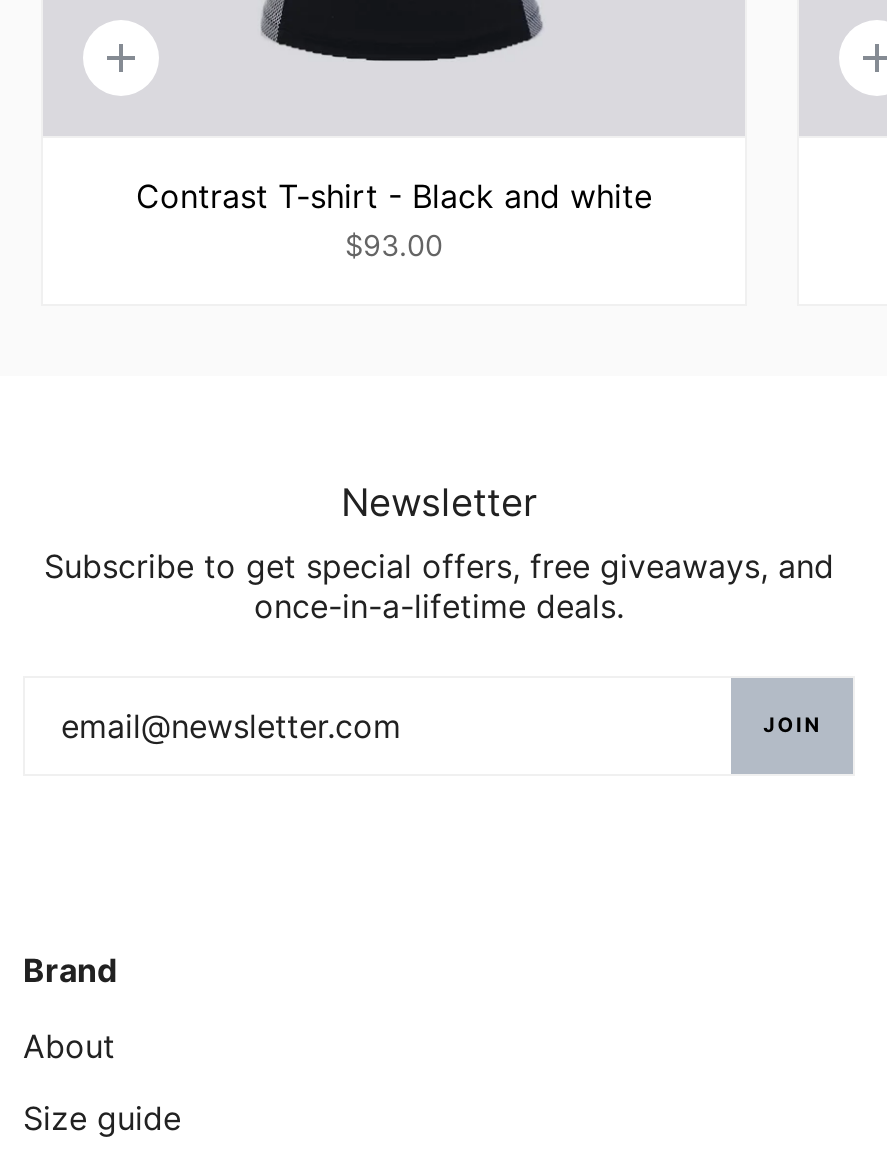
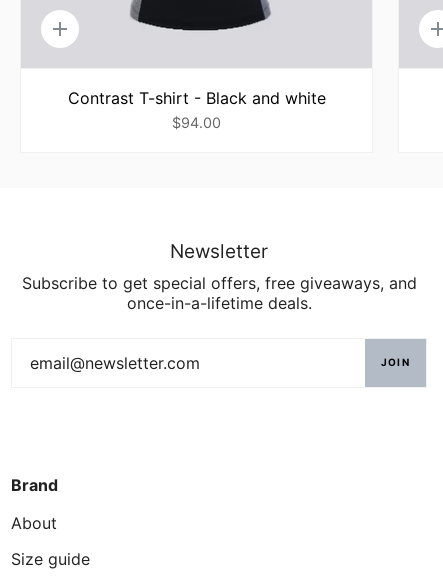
- $93.00
+ $94.00
